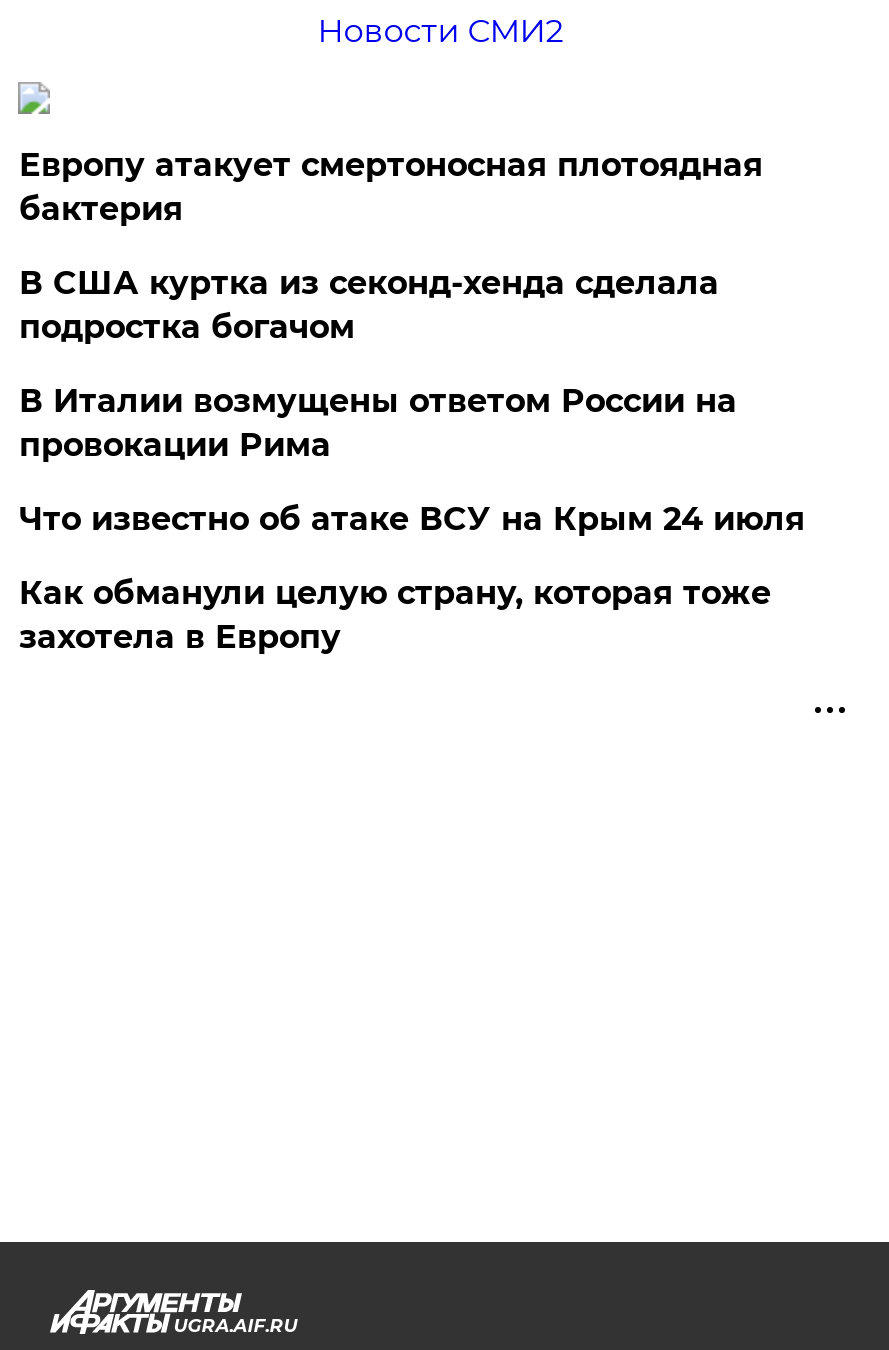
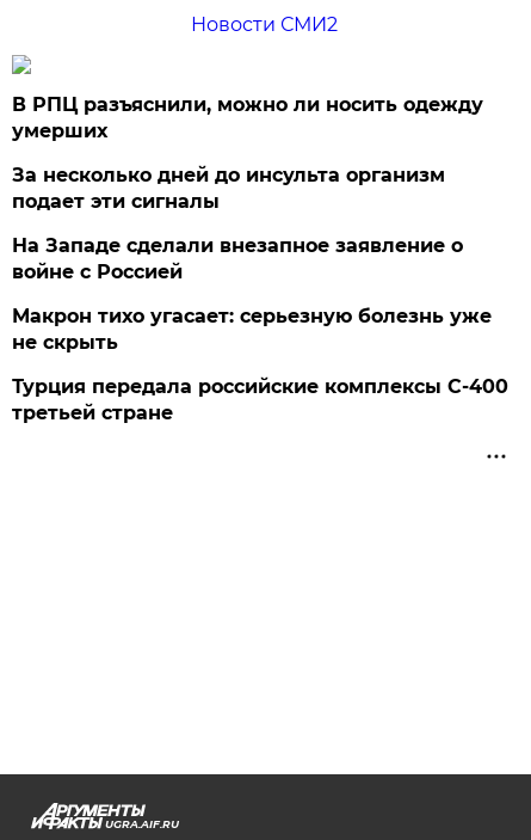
- Европу атакует смертоносная плотоядная
- бактерия
+ В РПЦ разъяснили, можно ли носить одежду
+ умерших

- В США куртка из секонд-хенда сделала
- подростка богачом
+ За несколько дней до инсульта организм
+ подает эти сигналы

- В Италии возмущены ответом России на
- провокации Рима
+ На Западе сделали внезапное заявление о
+ войне с Россией

- Что известно об атаке ВСУ на Крым 24 июля
+ Макрон тихо угасает: серьезную болезнь уже
+ не скрыть

- Как обманули целую страну, которая тоже
- захотела в Европу
+ Турция передала российские комплексы С-400
+ третьей стране
